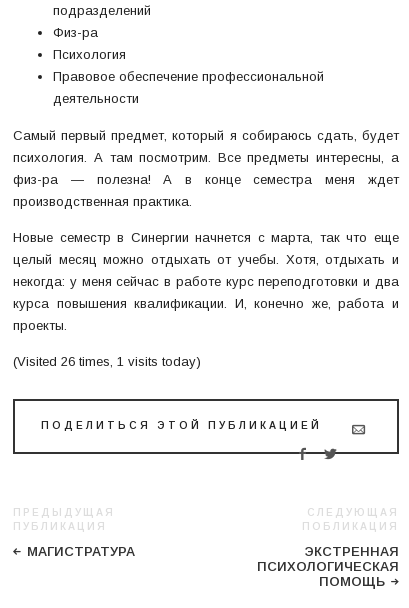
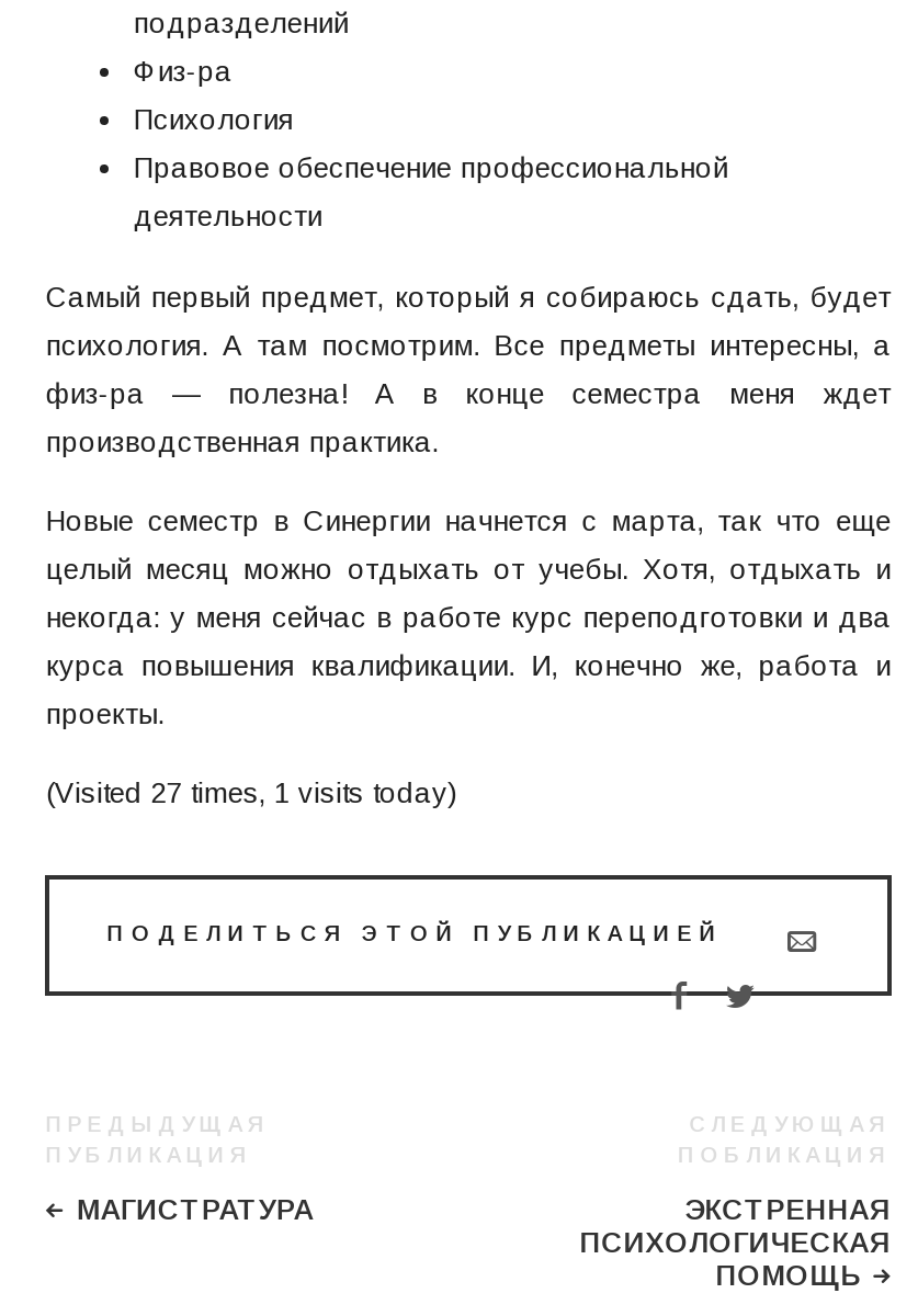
- (Visited 26 times, 1 visits today)
+ (Visited 27 times, 1 visits today)
